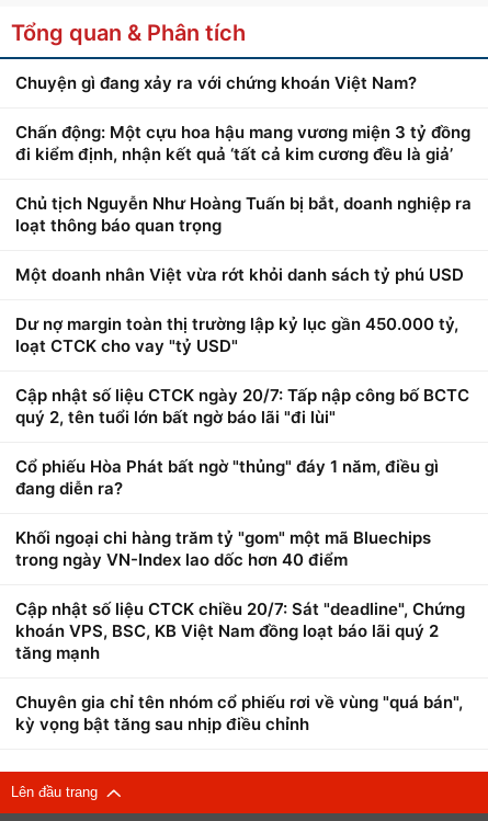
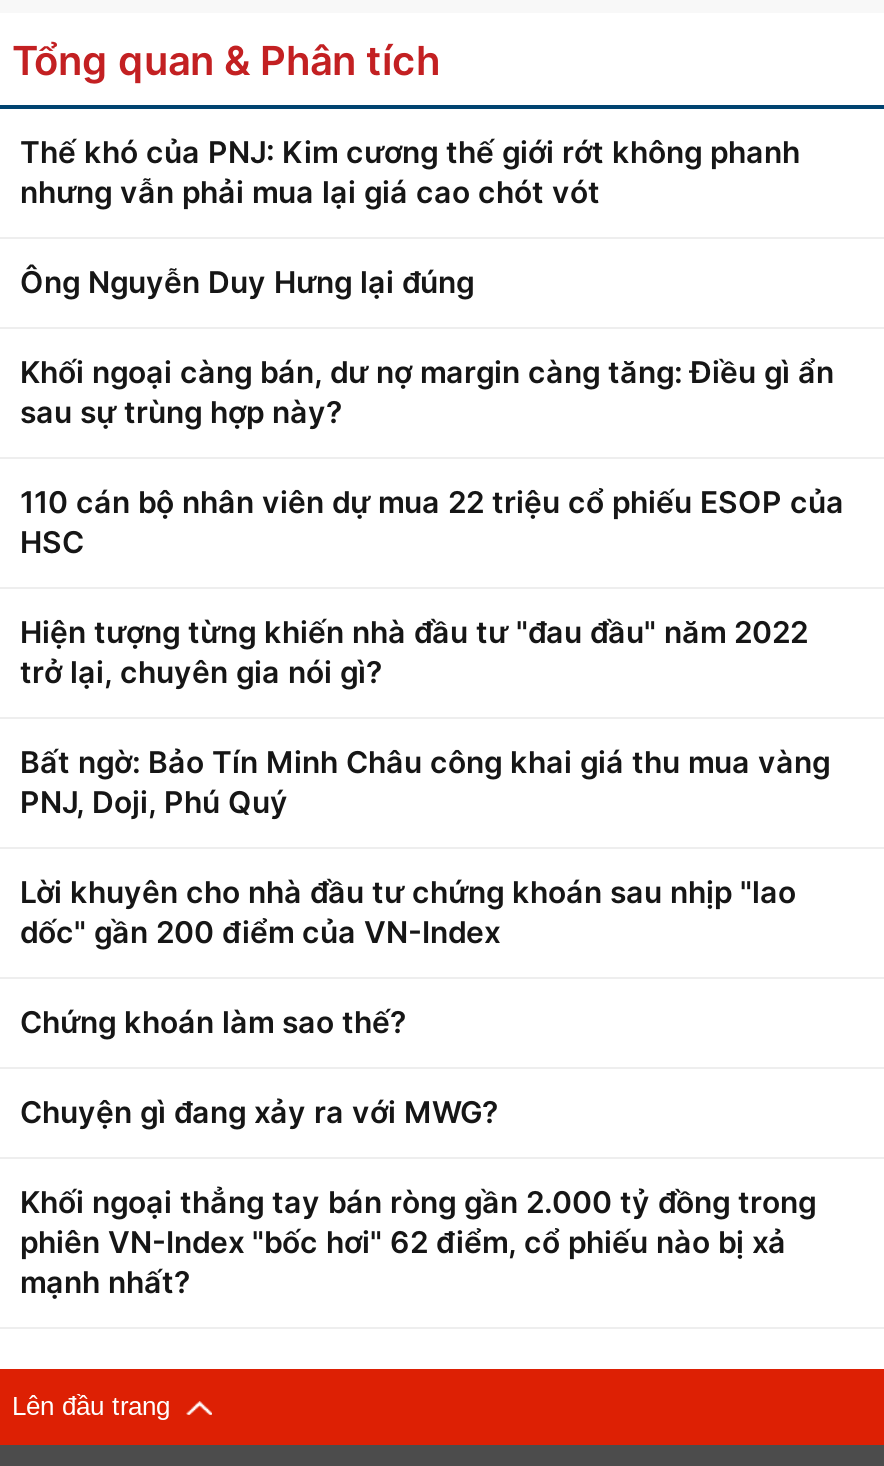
- Chuyện gì đang xảy ra với chứng khoán Việt Nam?
+ Thế khó của PNJ: Kim cương thế giới rớt không phanh
+ nhưng vẫn phải mua lại giá cao chót vót

- Chấn động: Một cựu hoa hậu mang vương miện 3 tỷ đồng
- đi kiểm định, nhận kết quả ‘tất cả kim cương đều là giả’
+ Ông Nguyễn Duy Hưng lại đúng

- Chủ tịch Nguyễn Như Hoàng Tuấn bị bắt, doanh nghiệp ra
- loạt thông báo quan trọng
+ Khối ngoại càng bán, dư nợ margin càng tăng: Điều gì ẩn
+ sau sự trùng hợp này?

- Một doanh nhân Việt vừa rớt khỏi danh sách tỷ phú USD
+ 110 cán bộ nhân viên dự mua 22 triệu cổ phiếu ESOP của
+ HSC

- Dư nợ margin toàn thị trường lập kỷ lục gần 450.000 tỷ,
- loạt CTCK cho vay "tỷ USD"
+ Hiện tượng từng khiến nhà đầu tư "đau đầu" năm 2022
+ trở lại, chuyên gia nói gì?

- Cập nhật số liệu CTCK ngày 20/7: Tấp nập công bố BCTC
- quý 2, tên tuổi lớn bất ngờ báo lãi "đi lùi"
+ Bất ngờ: Bảo Tín Minh Châu công khai giá thu mua vàng
+ PNJ, Doji, Phú Quý

- Cổ phiếu Hòa Phát bất ngờ "thủng" đáy 1 năm, điều gì
- đang diễn ra?
+ Lời khuyên cho nhà đầu tư chứng khoán sau nhịp "lao
+ dốc" gần 200 điểm của VN-Index

- Khối ngoại chi hàng trăm tỷ "gom" một mã Bluechips
- trong ngày VN-Index lao dốc hơn 40 điểm
+ Chứng khoán làm sao thế?

- Cập nhật số liệu CTCK chiều 20/7: Sát "deadline", Chứng
- khoán VPS, BSC, KB Việt Nam đồng loạt báo lãi quý 2
- tăng mạnh
+ Chuyện gì đang xảy ra với MWG?

- Chuyên gia chỉ tên nhóm cổ phiếu rơi về vùng "quá bán",
- kỳ vọng bật tăng sau nhịp điều chỉnh
+ Khối ngoại thẳng tay bán ròng gần 2.000 tỷ đồng trong
+ phiên VN-Index "bốc hơi" 62 điểm, cổ phiếu nào bị xả
+ mạnh nhất?
